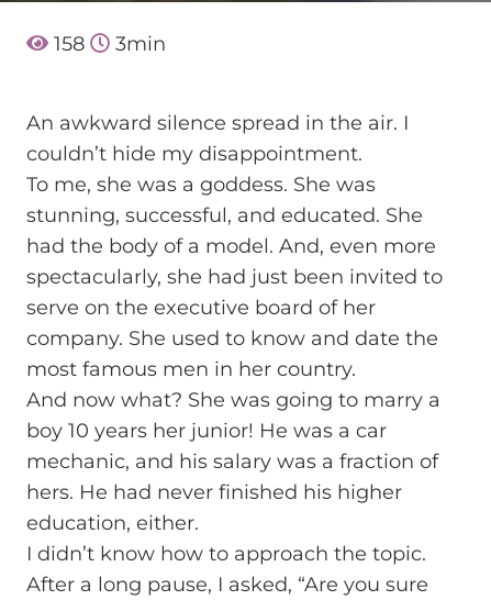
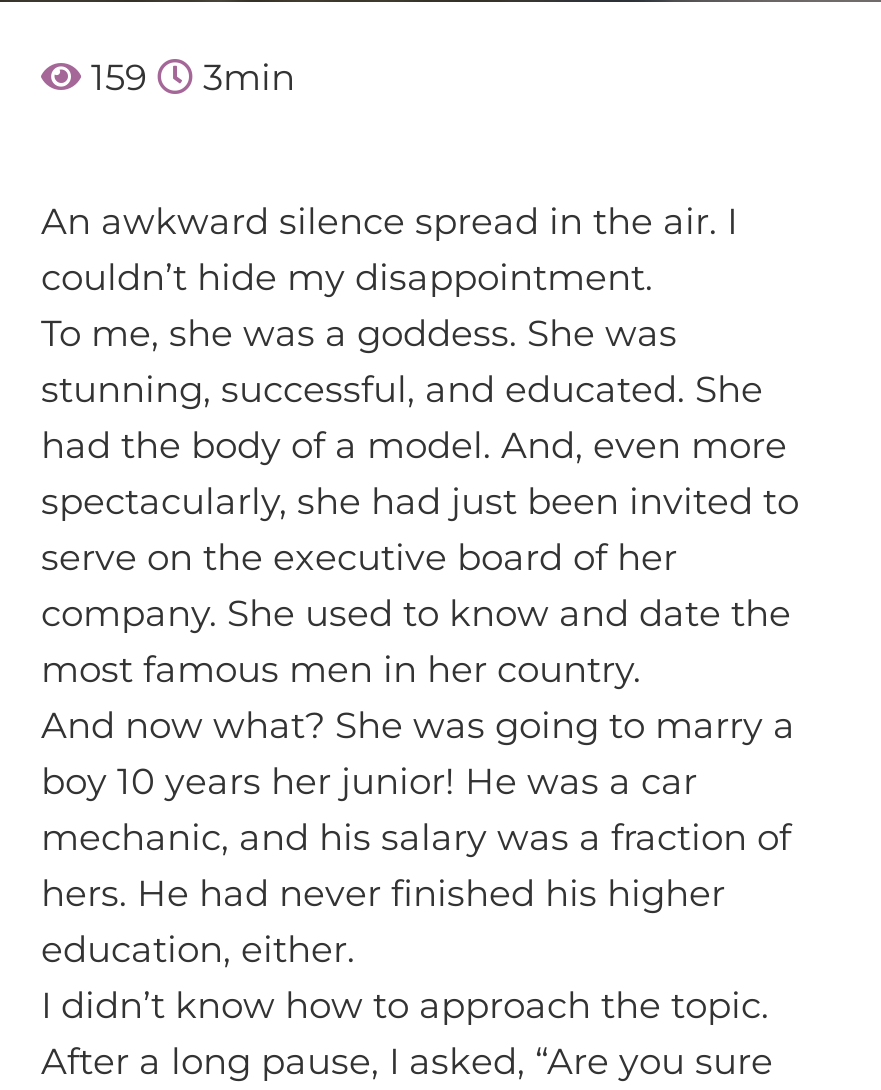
- 158 3min
+ 159 3min
